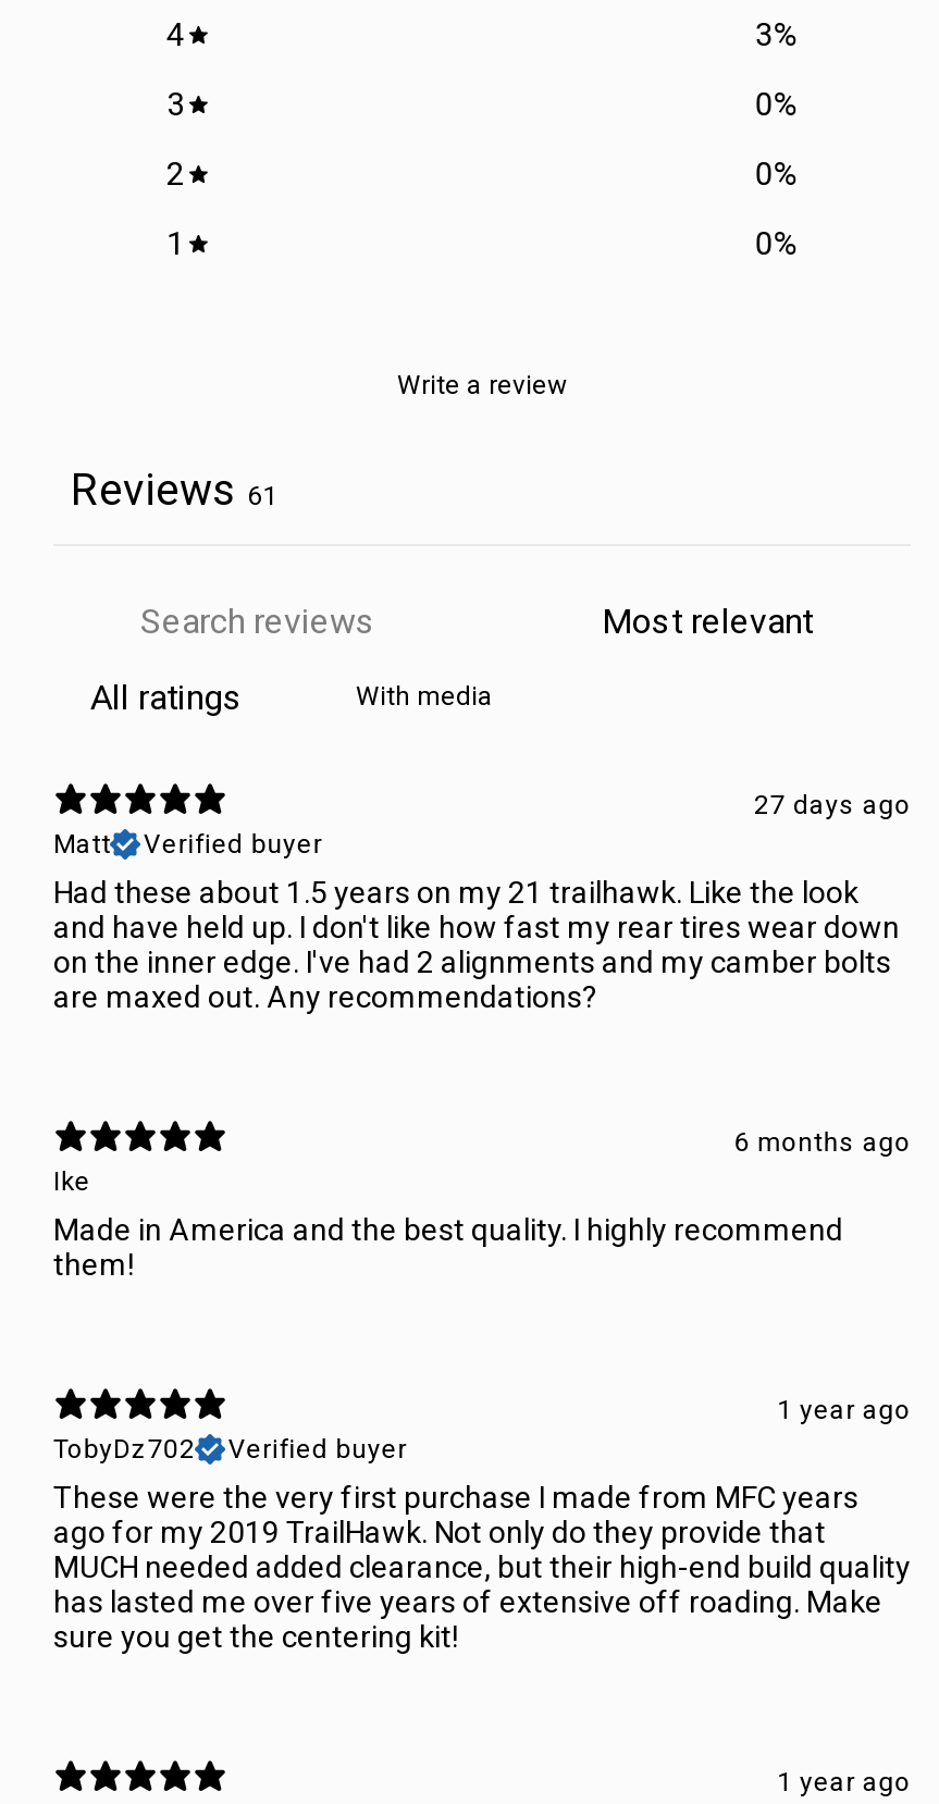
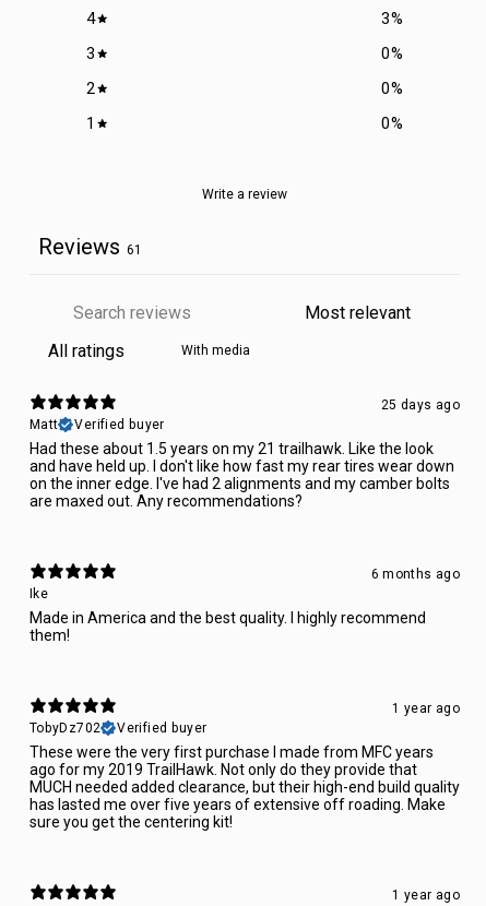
- 27 days ago
+ 25 days ago
